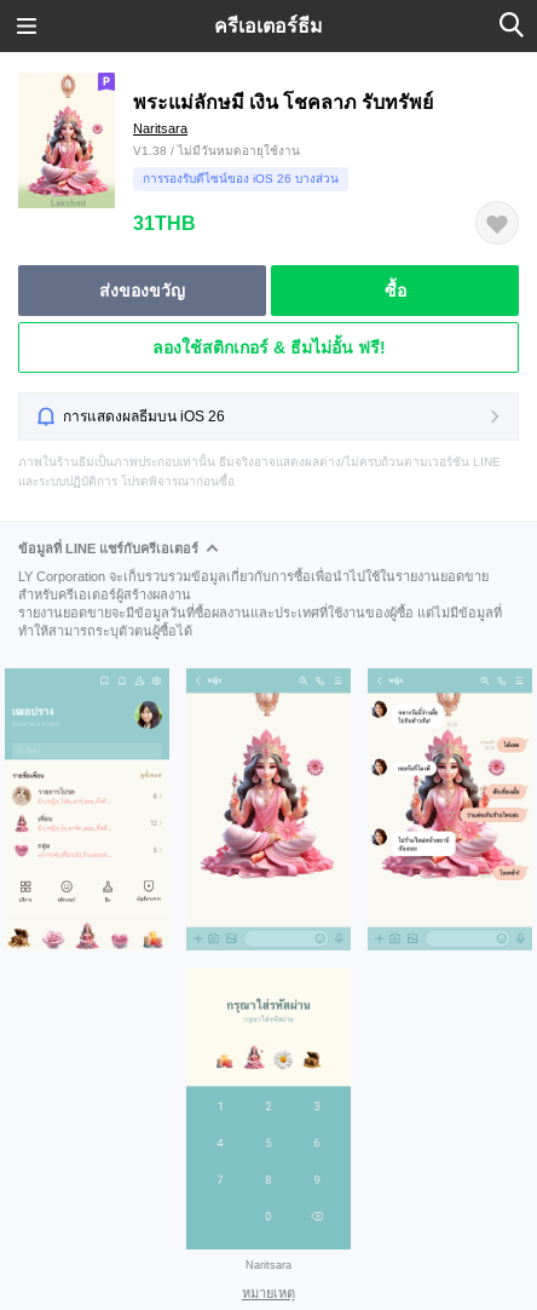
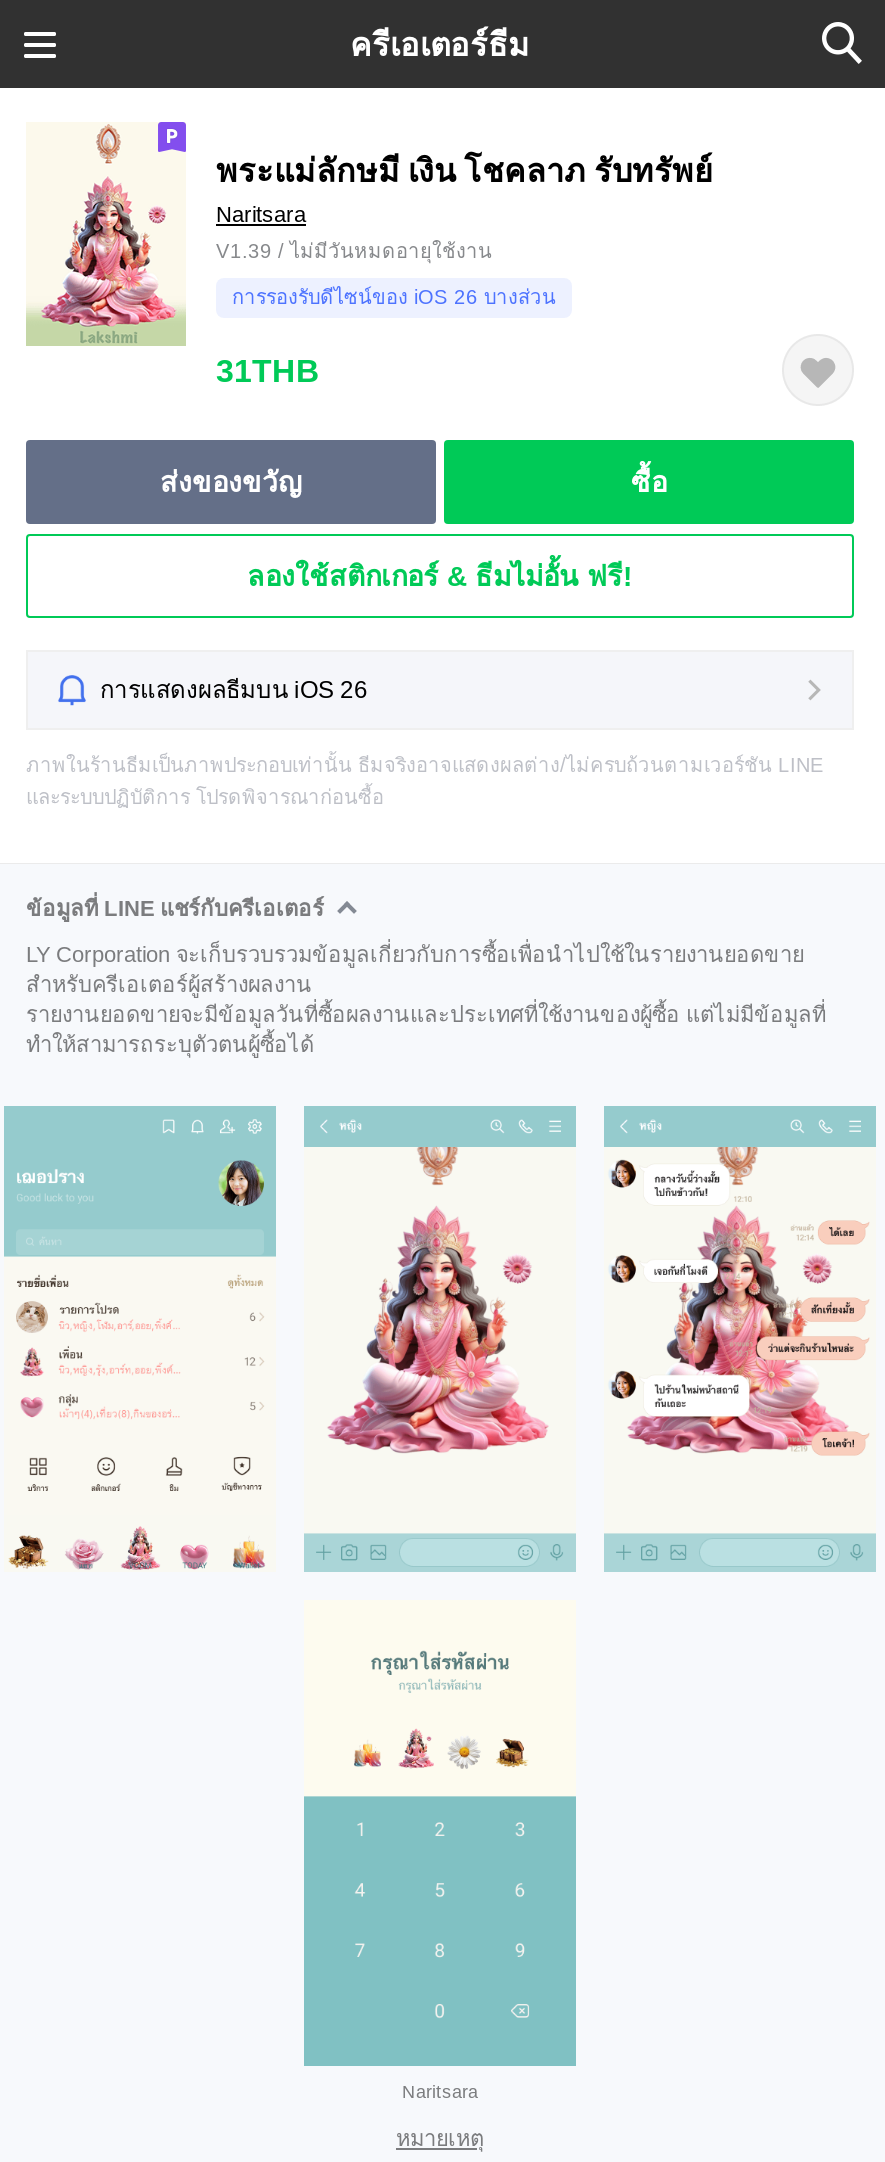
- V1.38 / ไม่มีวันหมดอายุใช้งาน
+ V1.39 / ไม่มีวันหมดอายุใช้งาน
